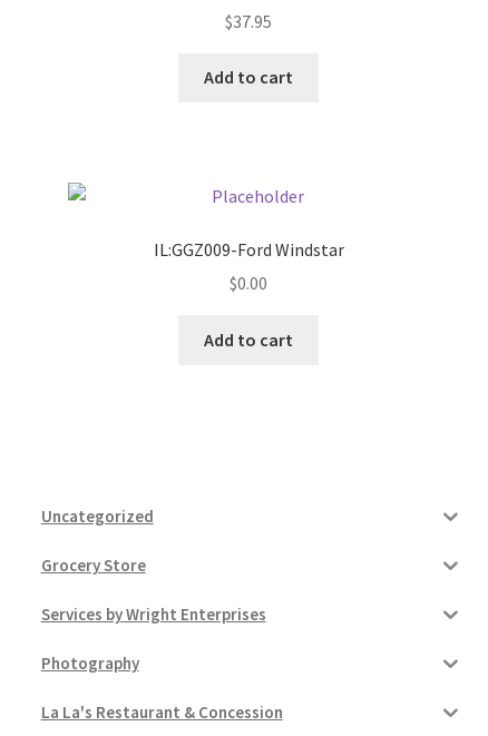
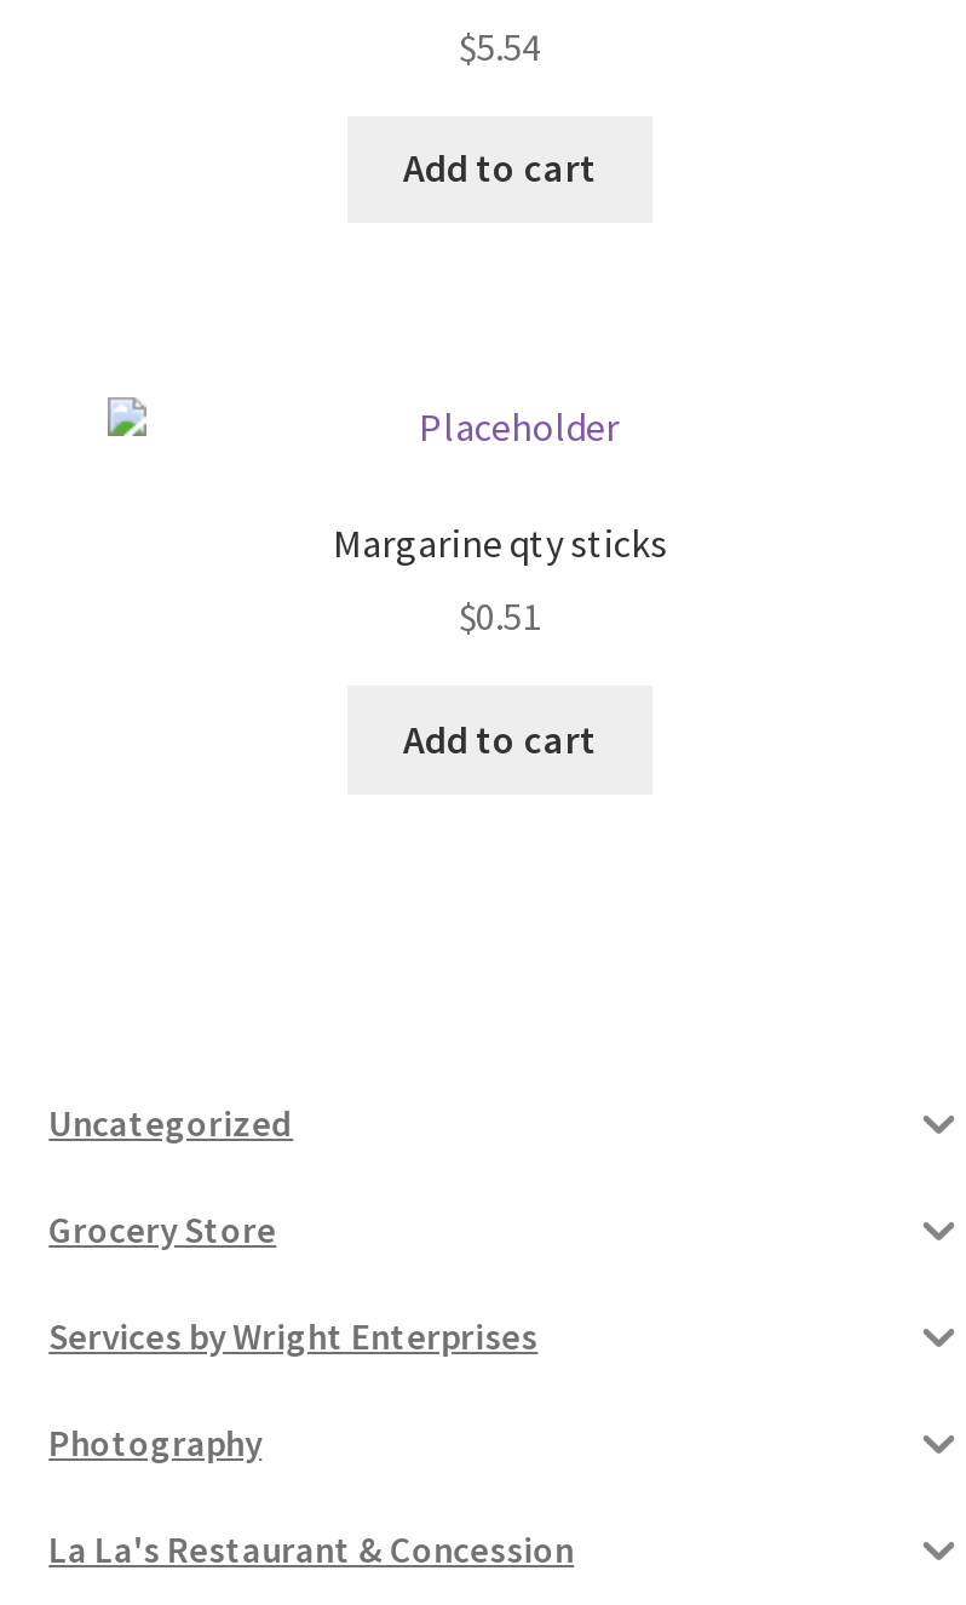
- $37.95
+ $5.54

- IL:GGZ009-Ford Windstar
+ Margarine qty sticks

- $0.00
+ $0.51
